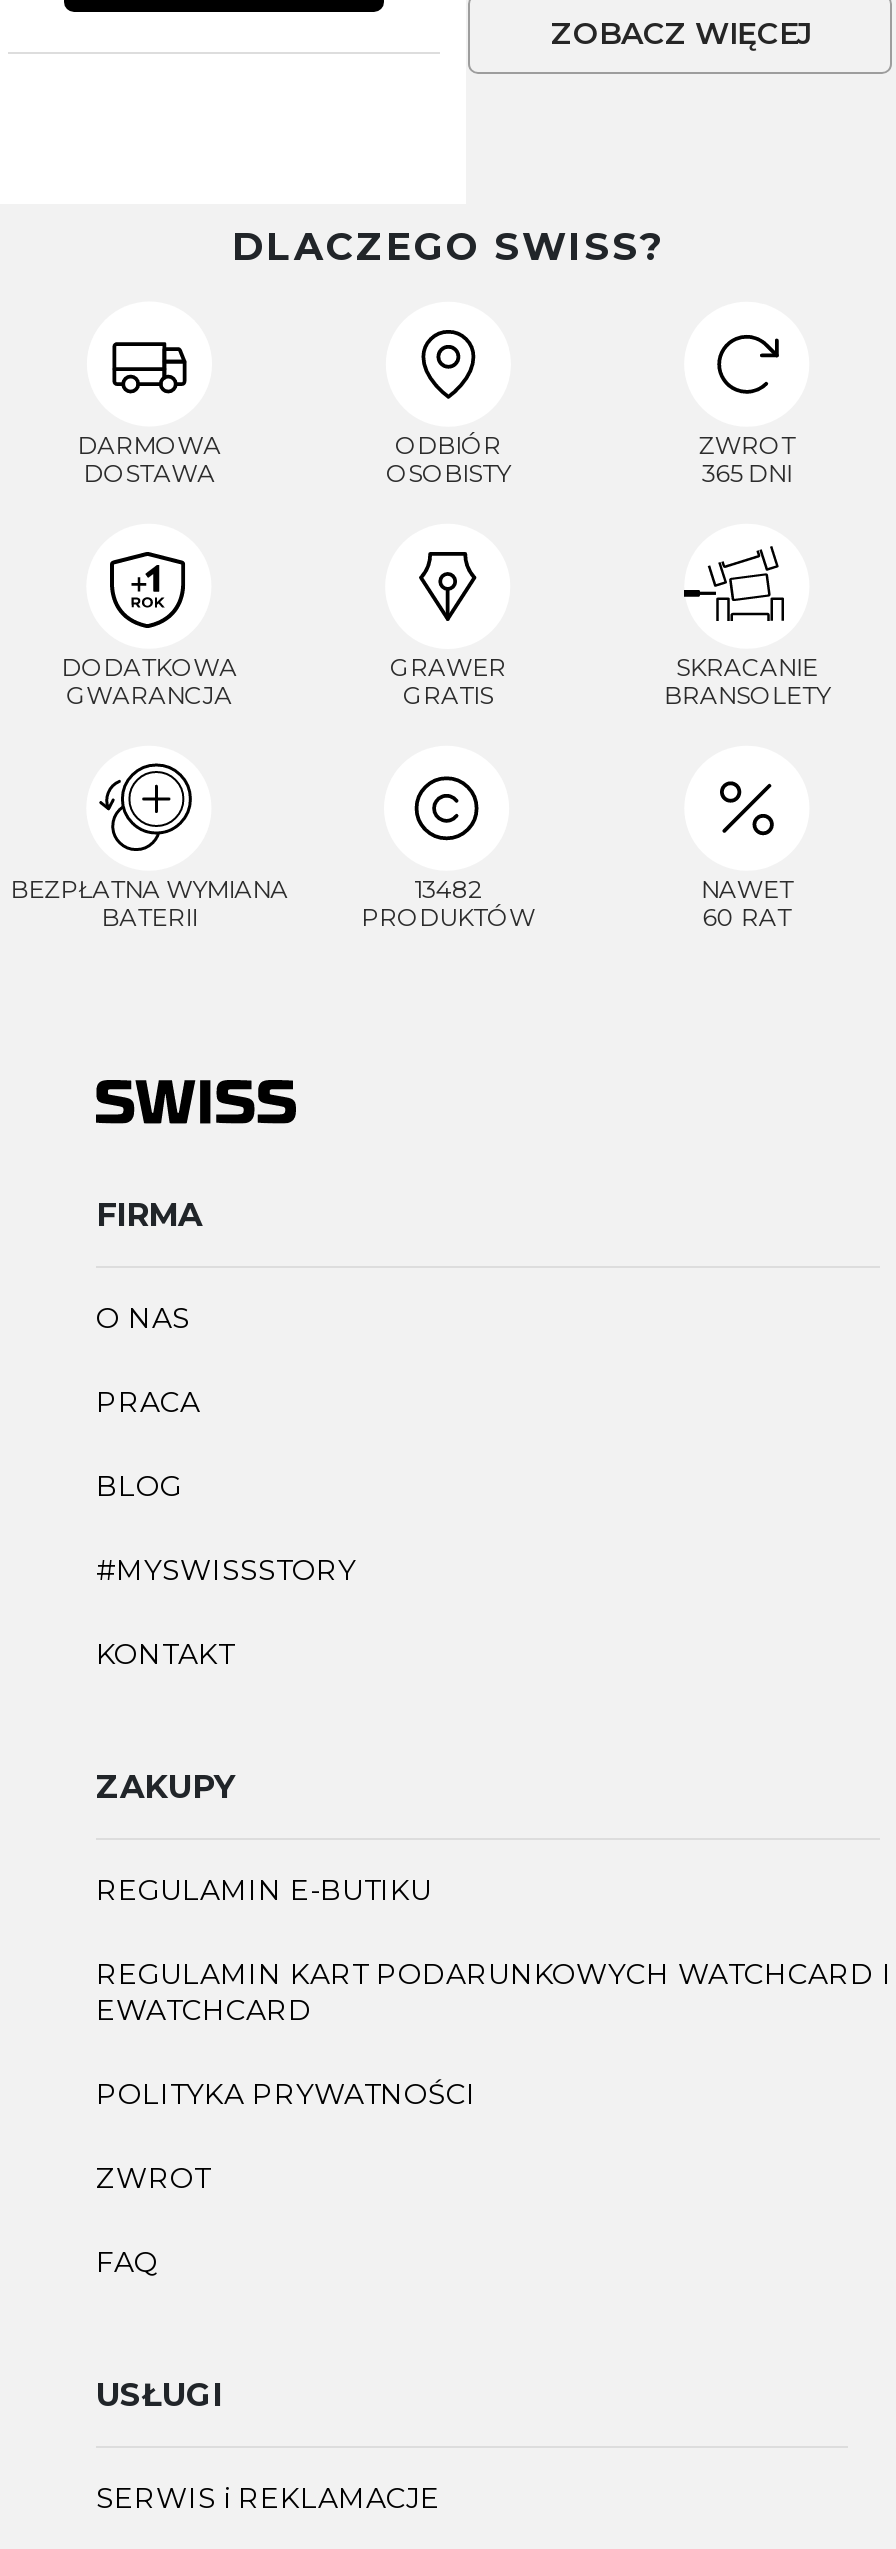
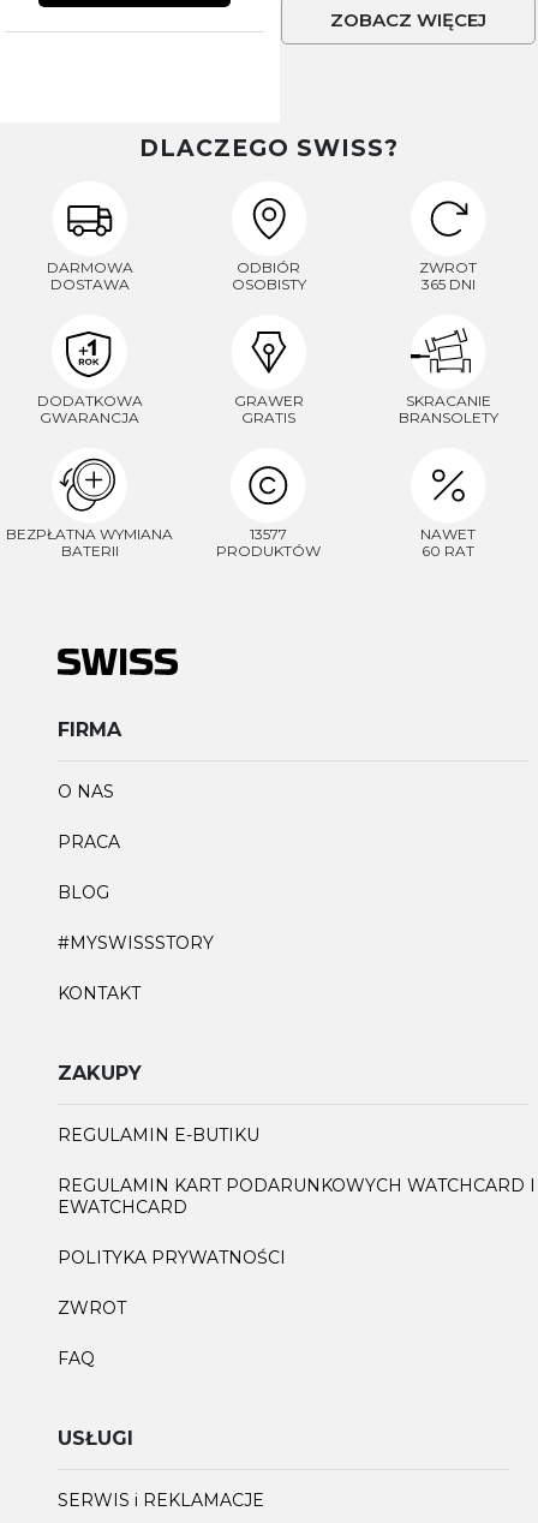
- 13482
+ 13577
